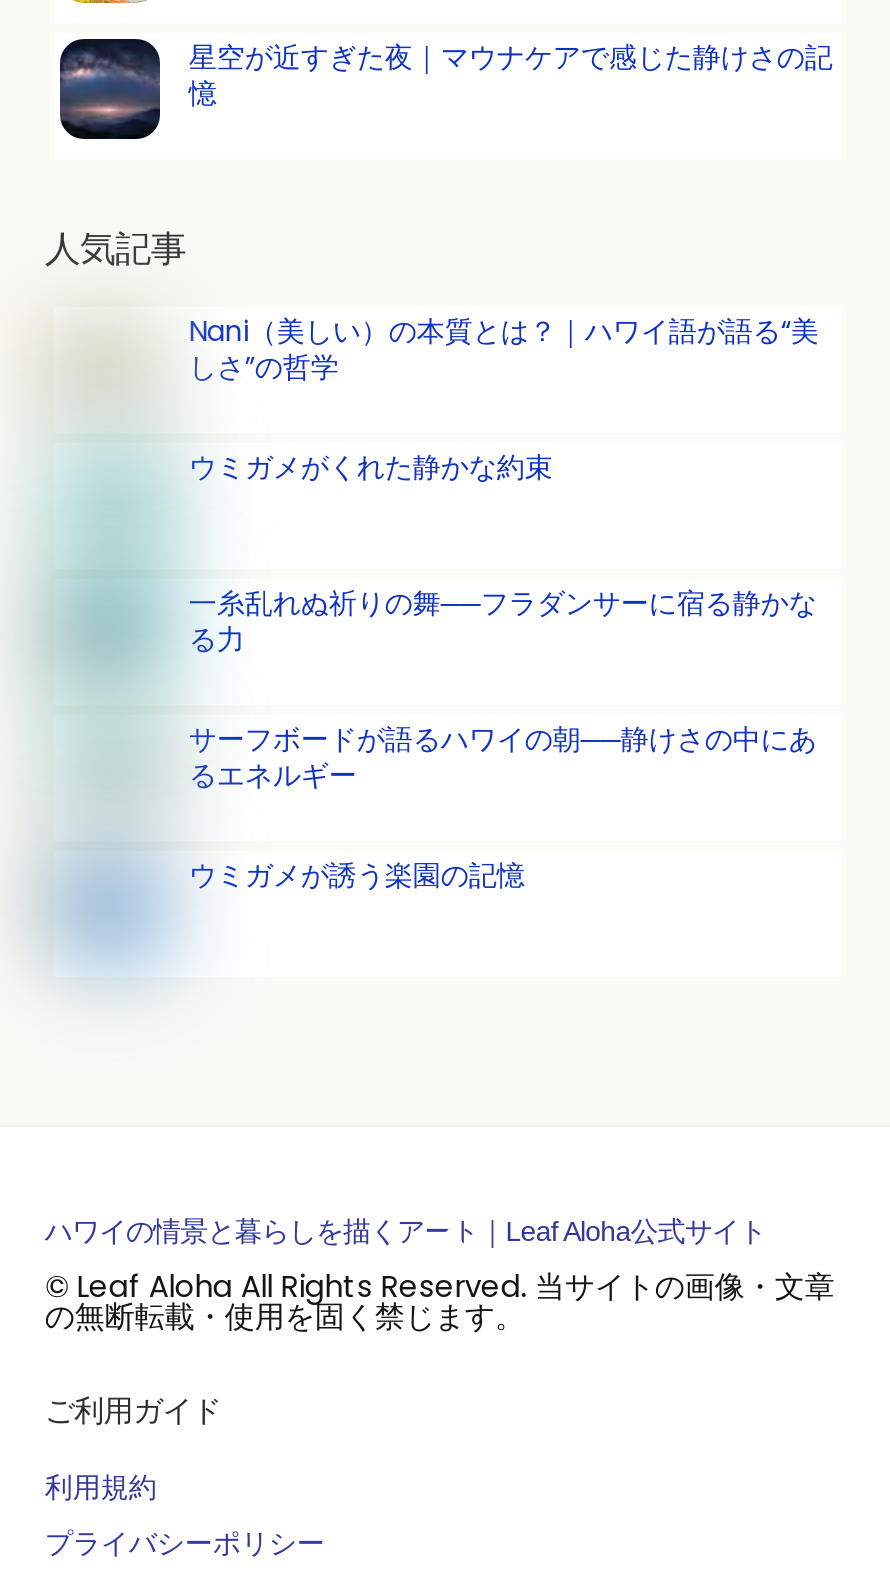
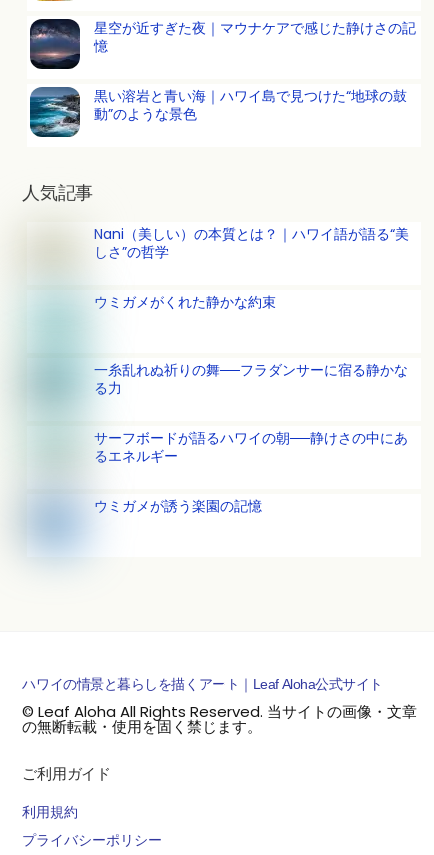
+ [image]
+ 黒い溶岩と青い海｜ハワイ島で見つけた“地球の鼓
+ 動”のような景色
